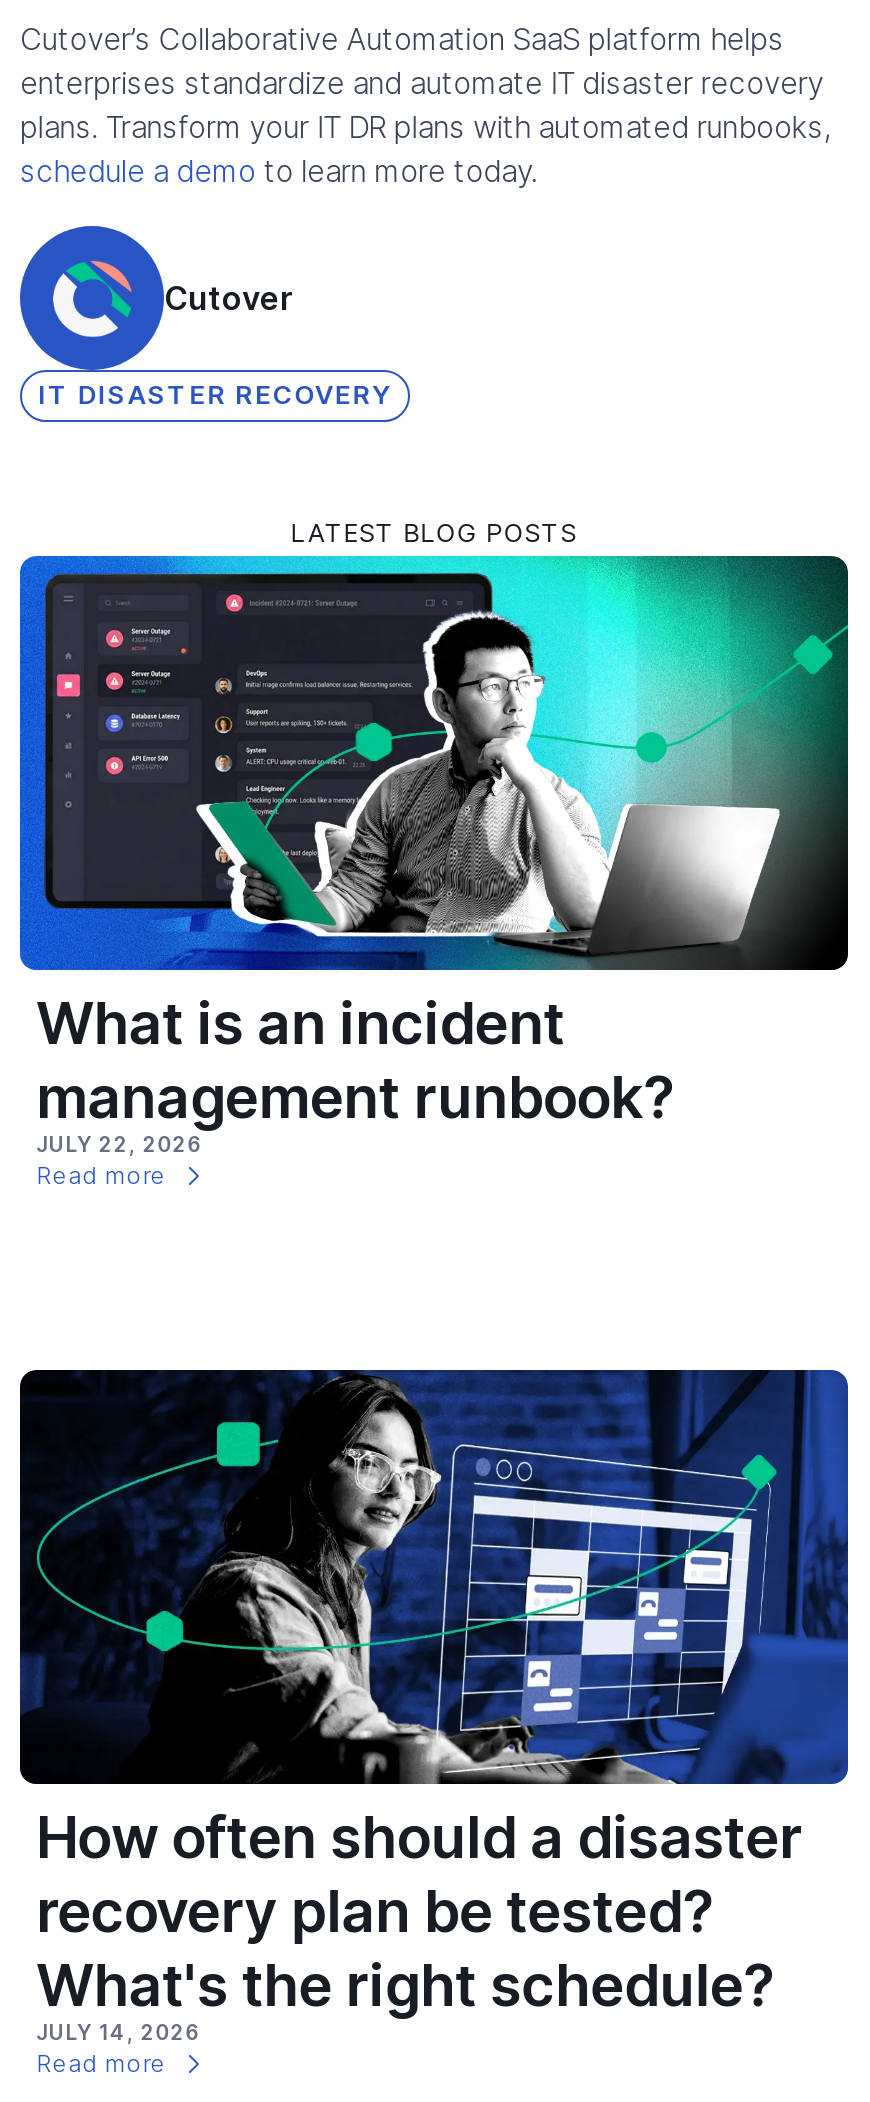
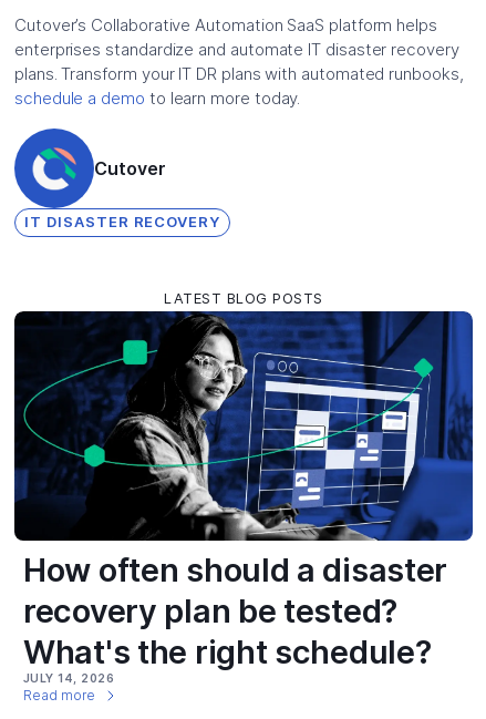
- [image]
- What is an incident
- management runbook?
- JULY 22, 2026
- Read more
